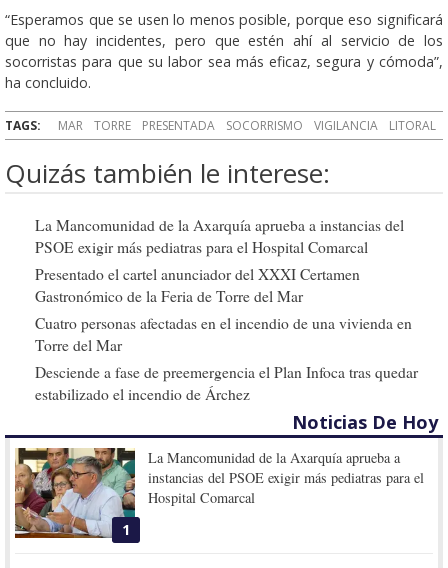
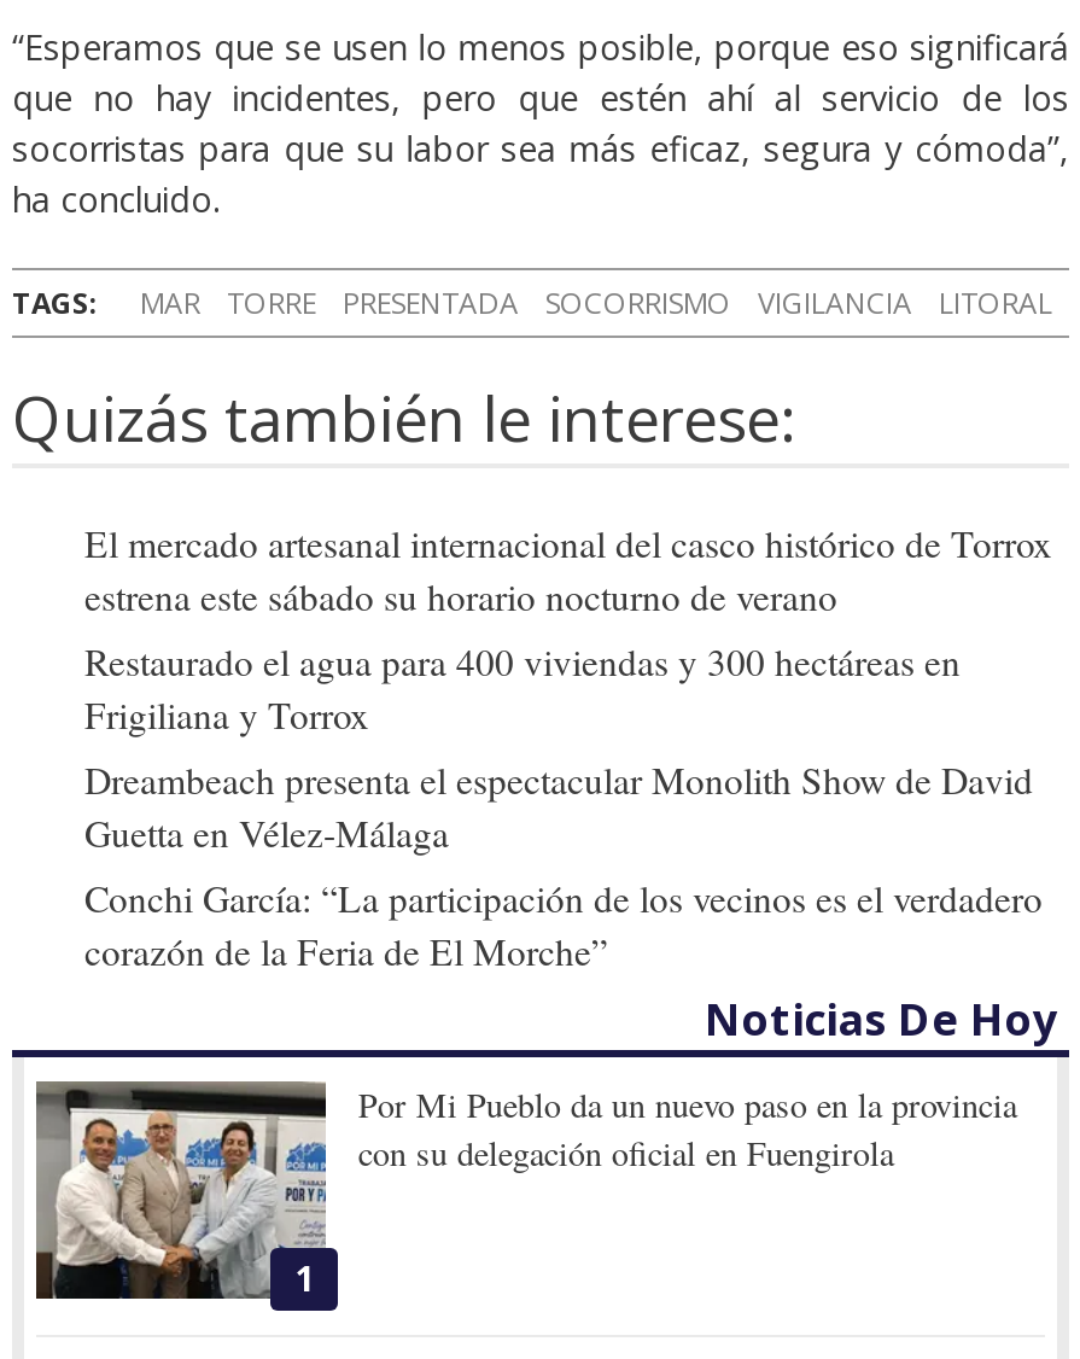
- La Mancomunidad de la Axarquía aprueba a instancias del
- PSOE exigir más pediatras para el Hospital Comarcal
- Presentado el cartel anunciador del XXXI Certamen
- Gastronómico de la Feria de Torre del Mar
- Cuatro personas afectadas en el incendio de una vivienda en
- Torre del Mar
- Desciende a fase de preemergencia el Plan Infoca tras quedar
- estabilizado el incendio de Árchez
+ El mercado artesanal internacional del casco histórico de Torrox
+ estrena este sábado su horario nocturno de verano
+ Restaurado el agua para 400 viviendas y 300 hectáreas en
+ Frigiliana y Torrox
+ Dreambeach presenta el espectacular Monolith Show de David
+ Guetta en Vélez-Málaga
+ Conchi García: “La participación de los vecinos es el verdadero
+ corazón de la Feria de El Morche”

- [image]
- La Mancomunidad de la Axarquía aprueba a
- instancias del PSOE exigir más pediatras para el
- Hospital Comarcal
+ [image]
+ Por Mi Pueblo da un nuevo paso en la provincia
+ con su delegación oficial en Fuengirola
